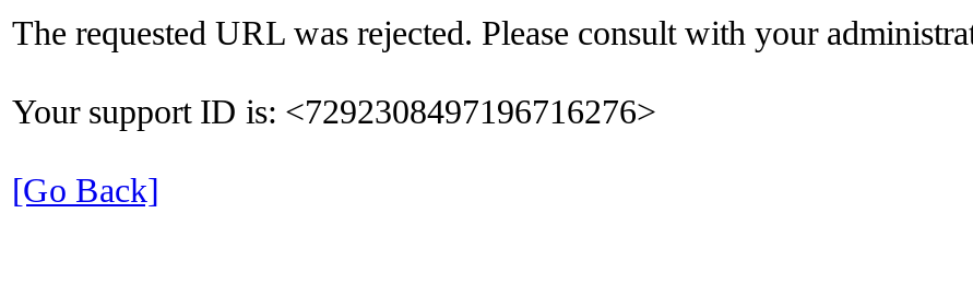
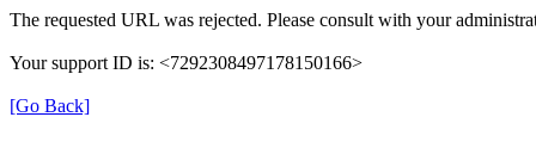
- Your support ID is: <7292308497196716276>
+ Your support ID is: <7292308497178150166>
